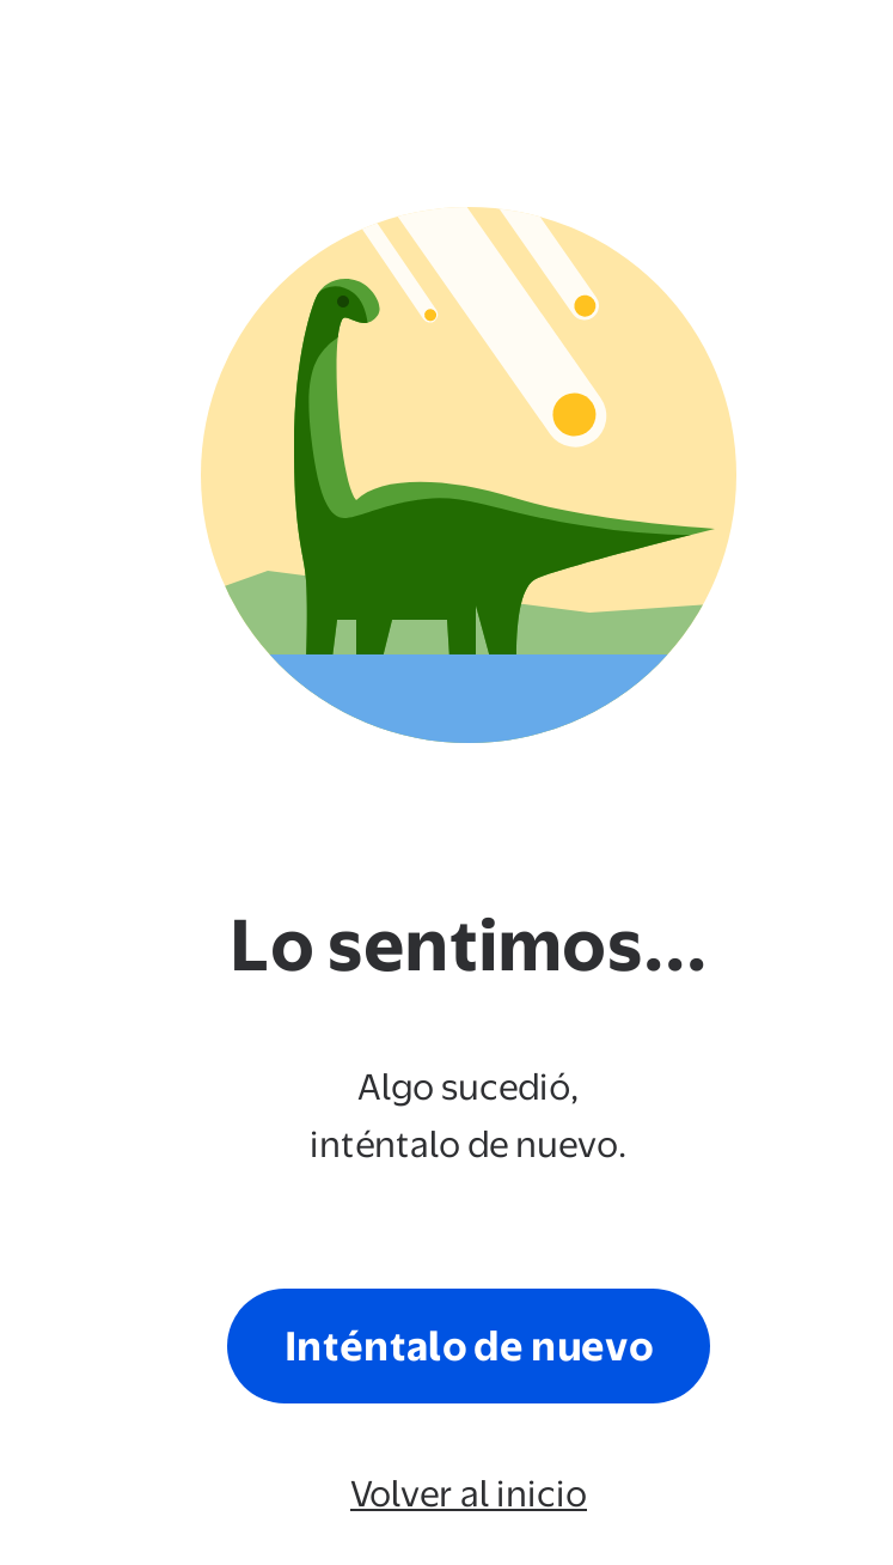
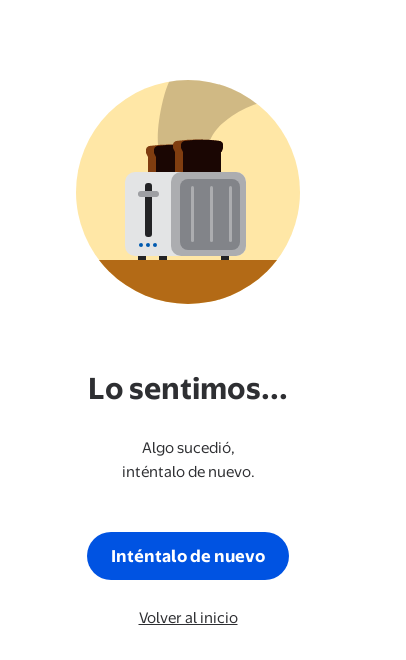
- [image]
+ [image]
